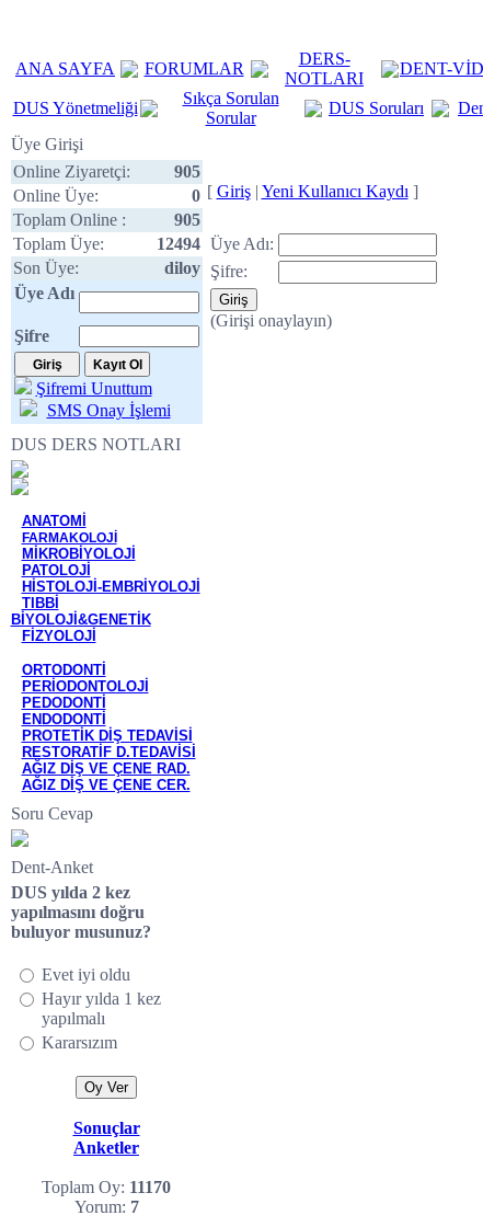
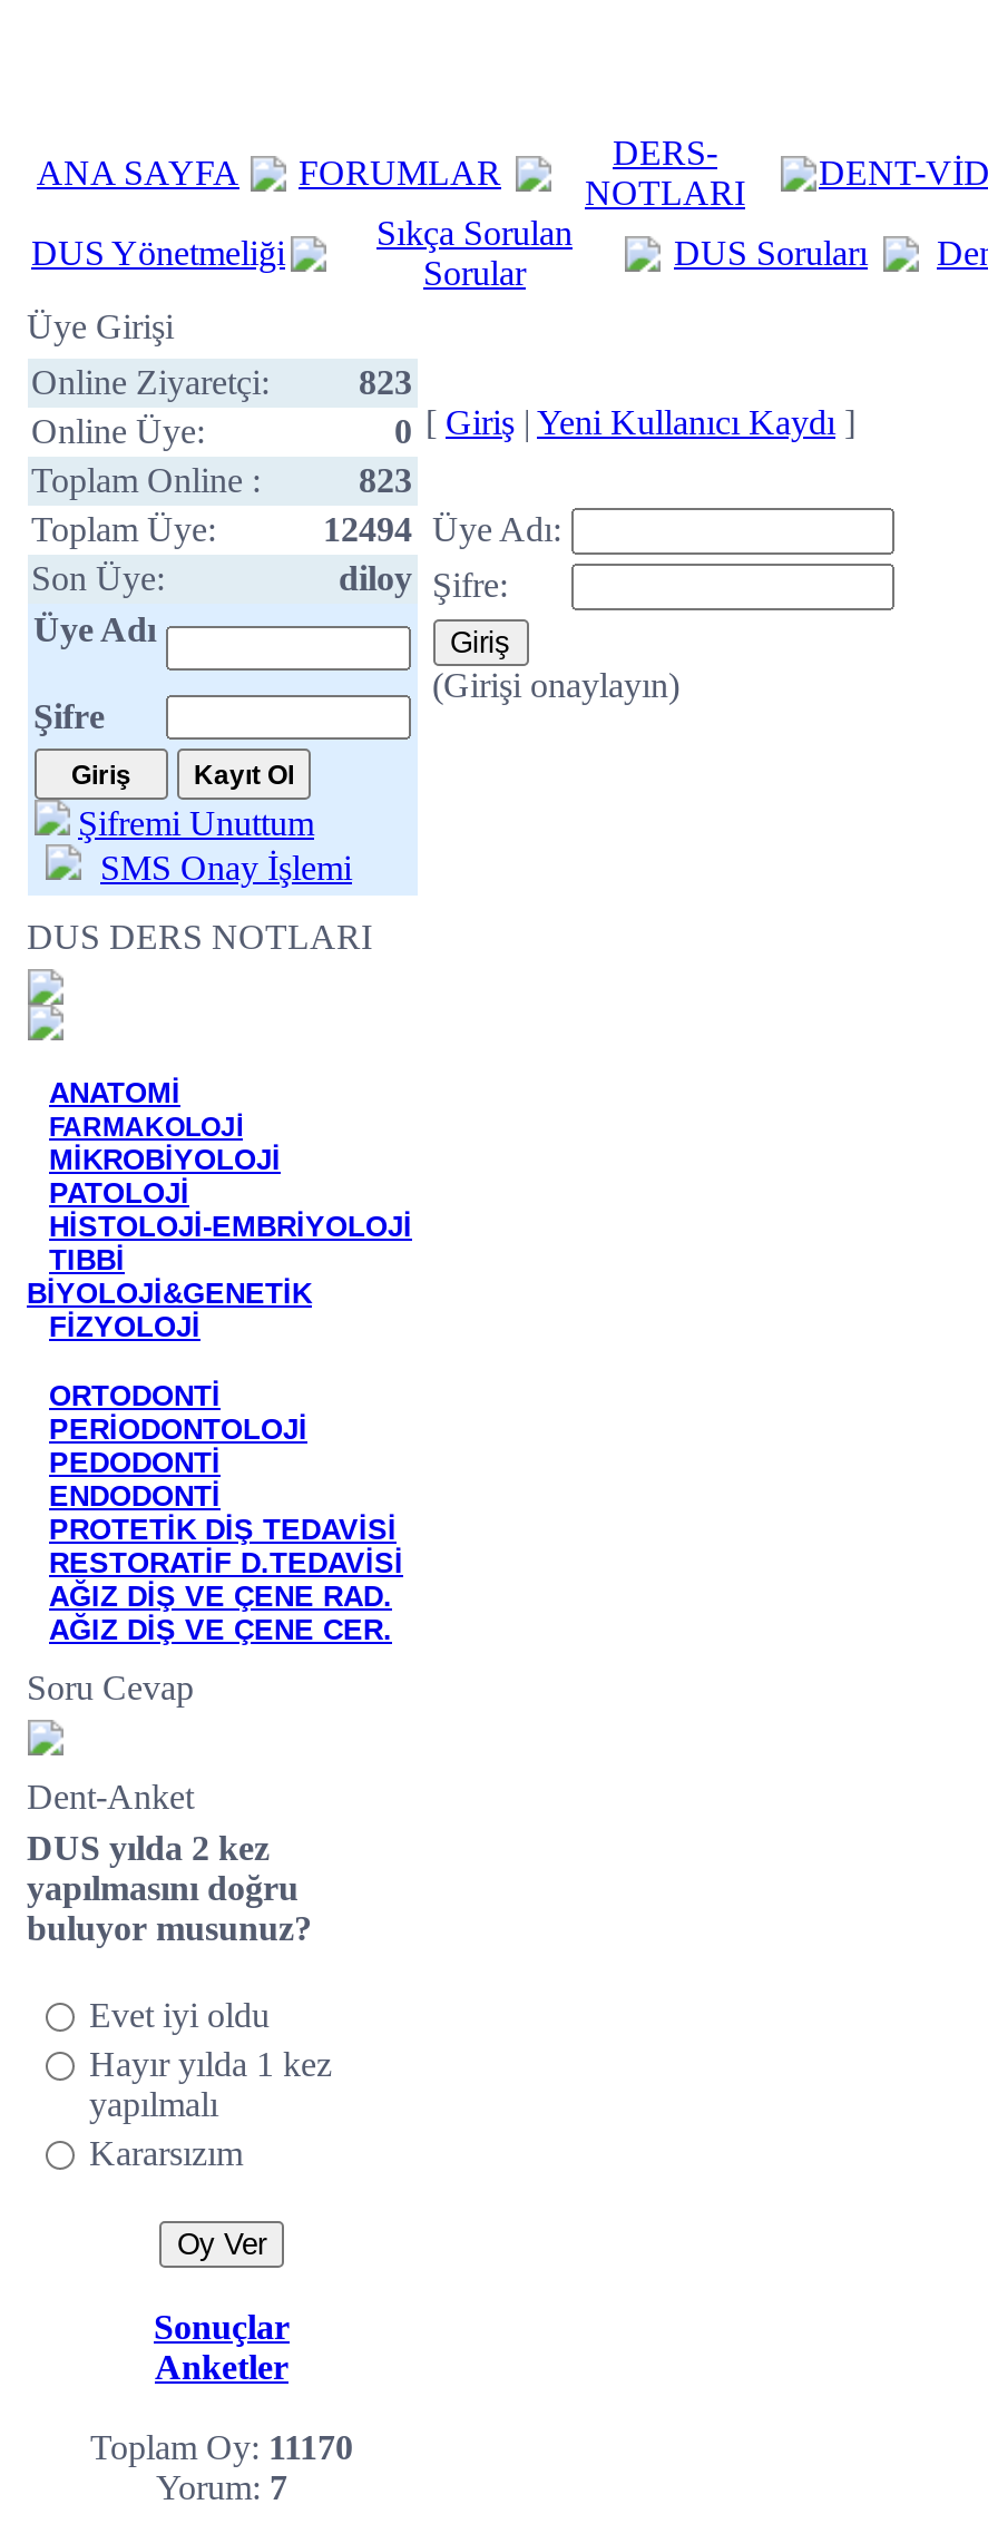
- 905
+ 823

- 905
+ 823
